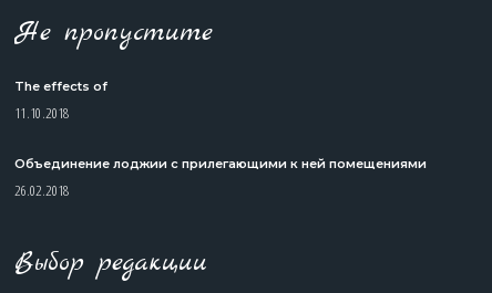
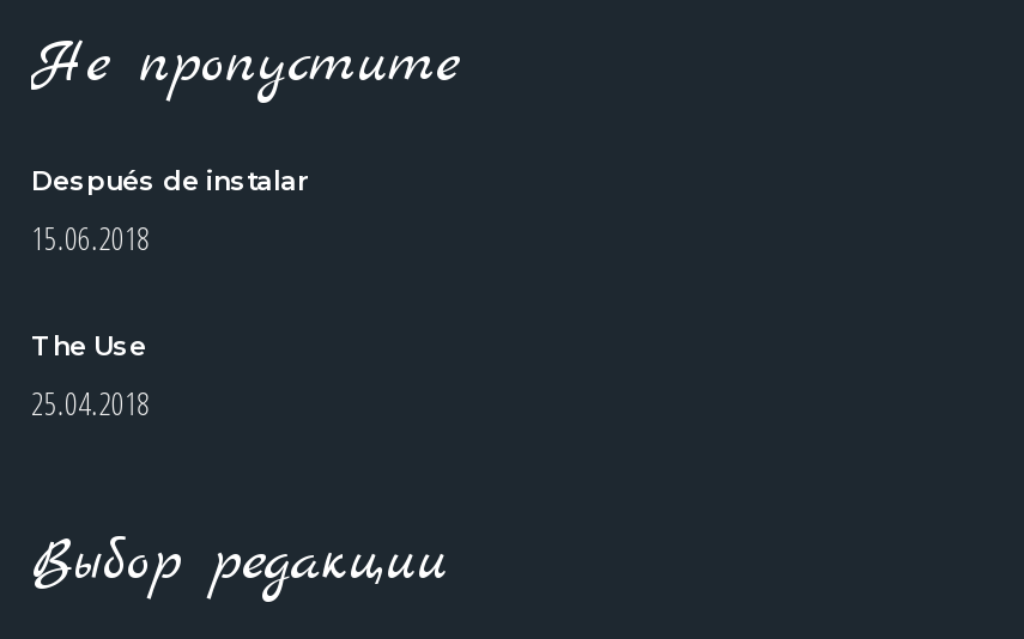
- The effects of
+ Después de instalar

- 11.10.2018
+ 15.06.2018

- Объединение лоджии с прилегающими к ней помещениями
+ The Use

- 26.02.2018
+ 25.04.2018
